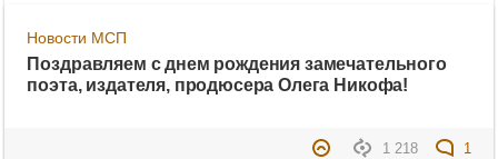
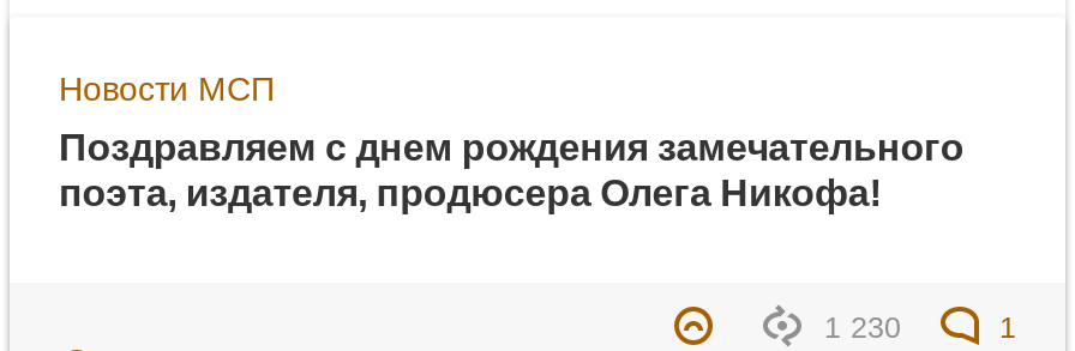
- 1 218
+ 1 230
